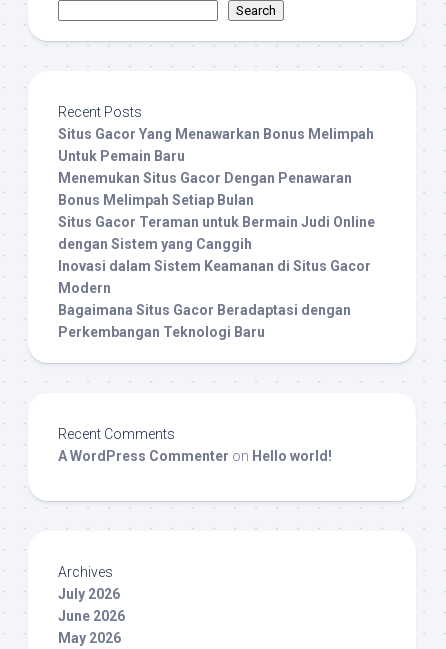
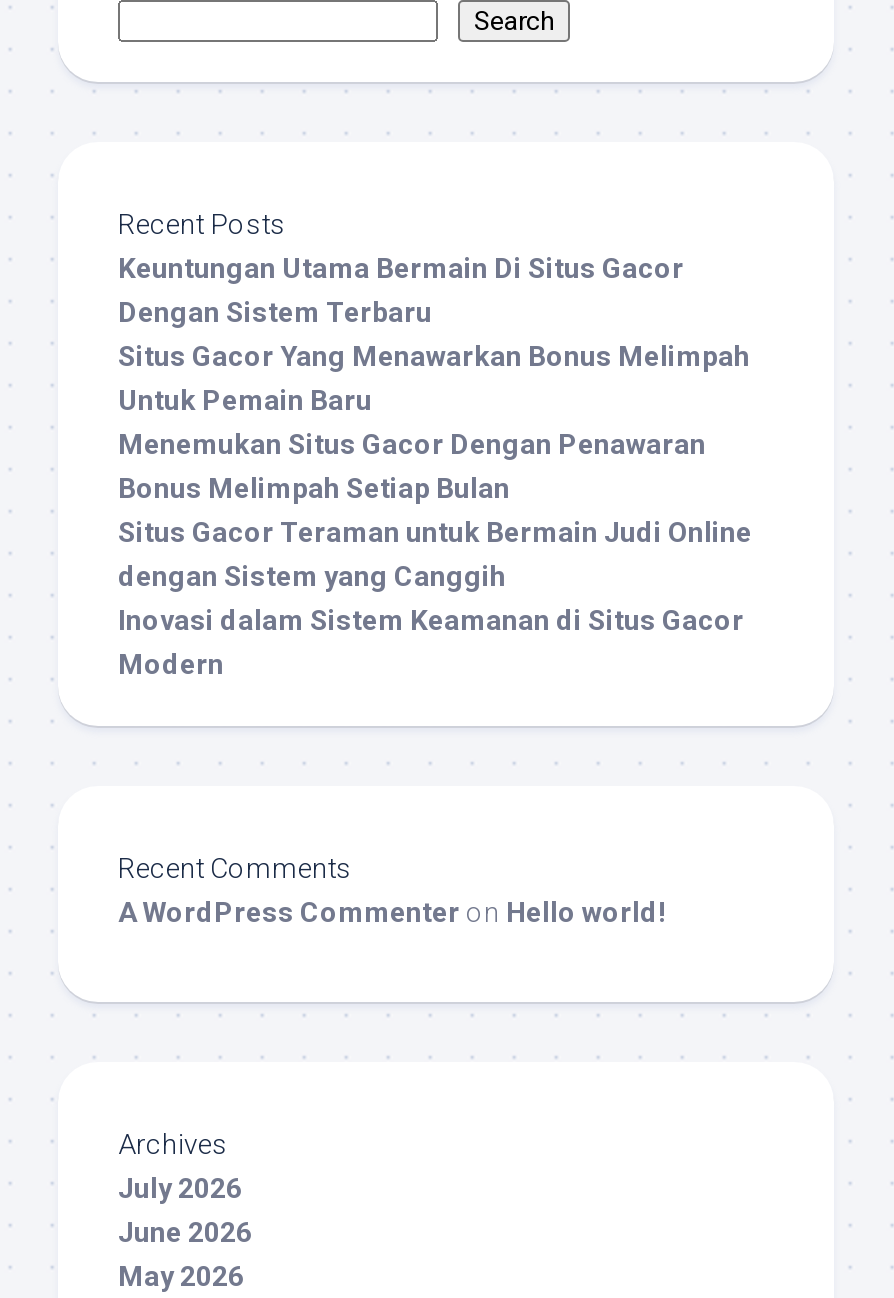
+ Keuntungan Utama Bermain Di Situs Gacor
+ Dengan Sistem Terbaru

moved down: Situs Gacor Yang Menawarkan Bonus Melimpah | Untuk Pemain Baru | Menemukan Situs Gacor Dengan Penawaran | Bonus Melimpah Setiap Bulan | Situs Gacor Teraman untuk Bermain Judi Online | dengan Sistem yang Canggih | Inovasi dalam Sistem Keamanan di Situs Gacor | Modern

- Bagaimana Situs Gacor Beradaptasi dengan
- Perkembangan Teknologi Baru
